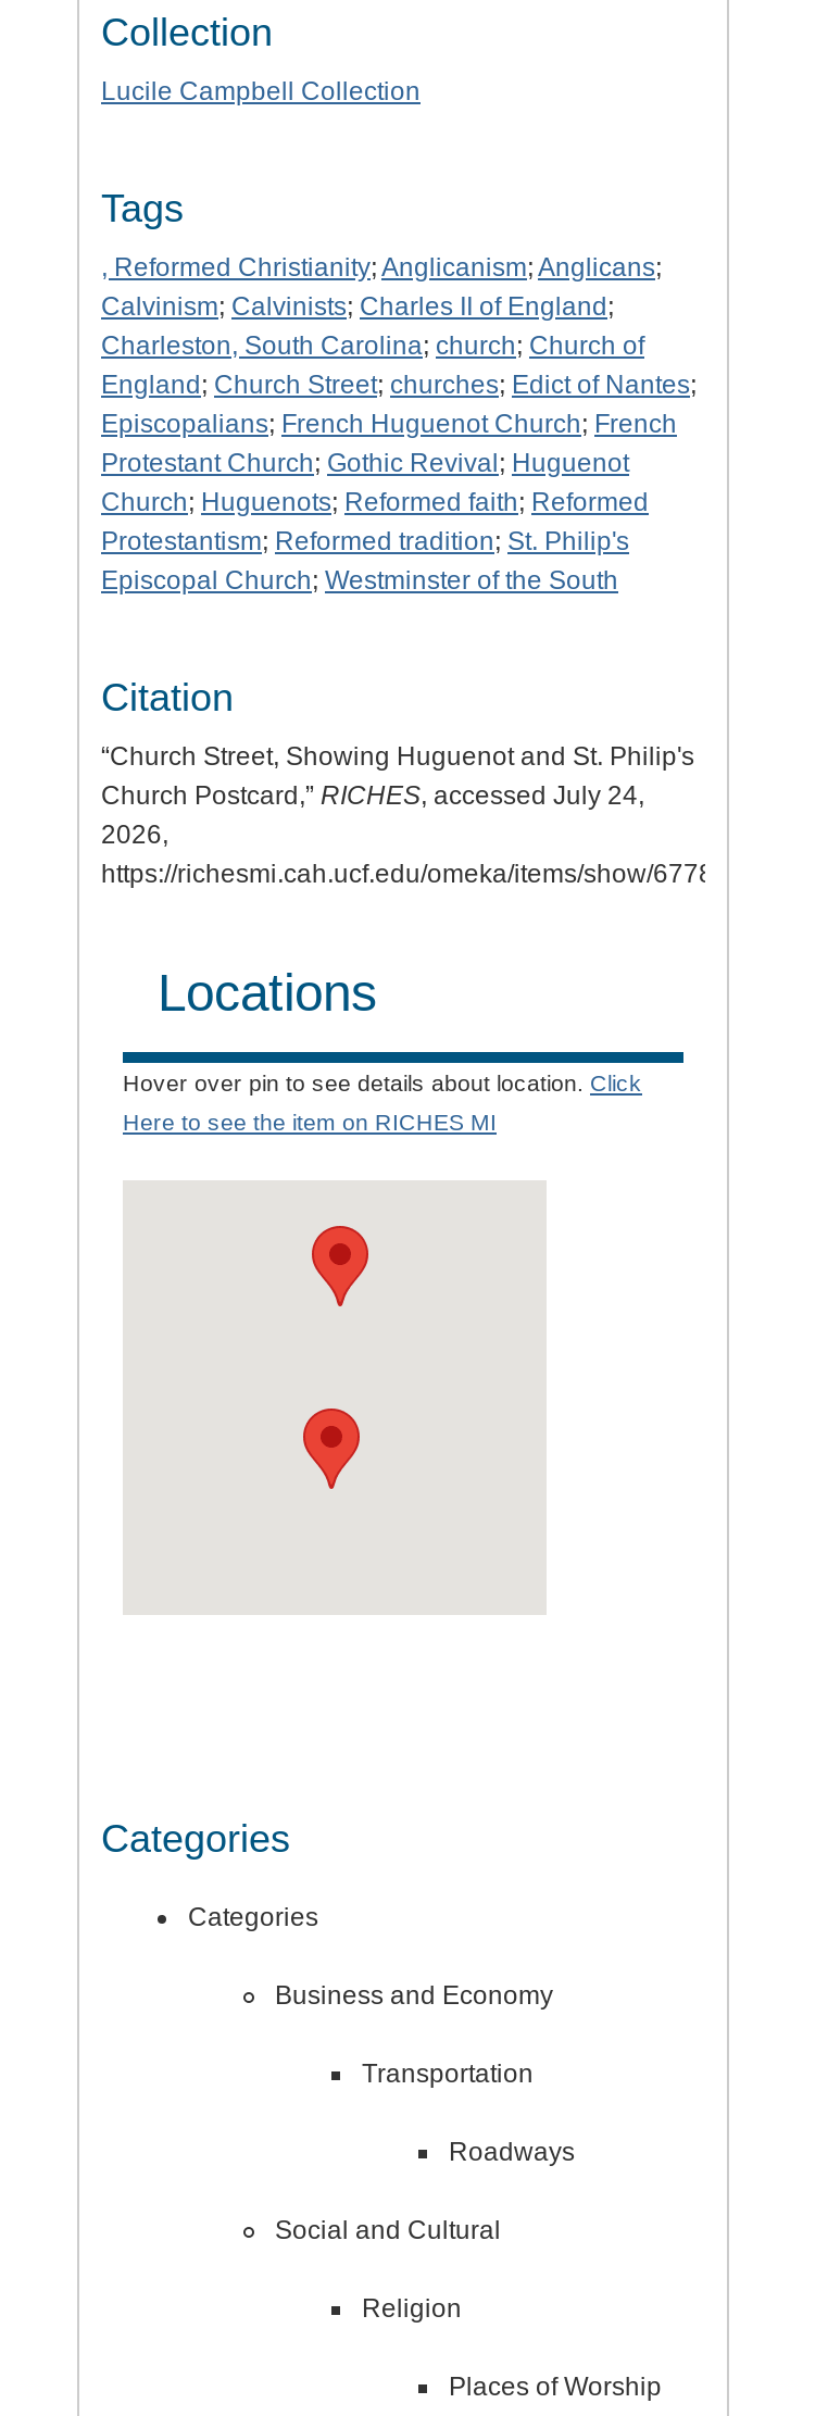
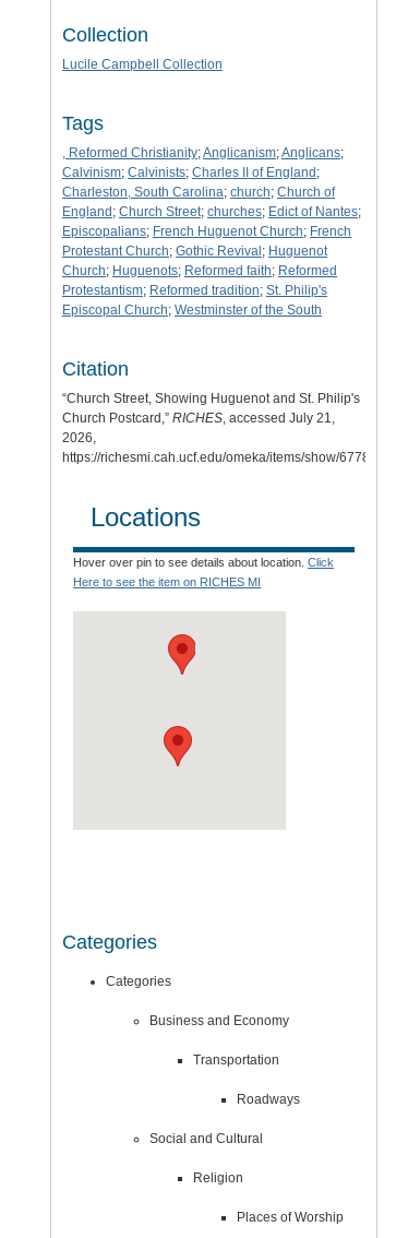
- Church Postcard,” RICHES, accessed July 24,
+ Church Postcard,” RICHES, accessed July 21,
